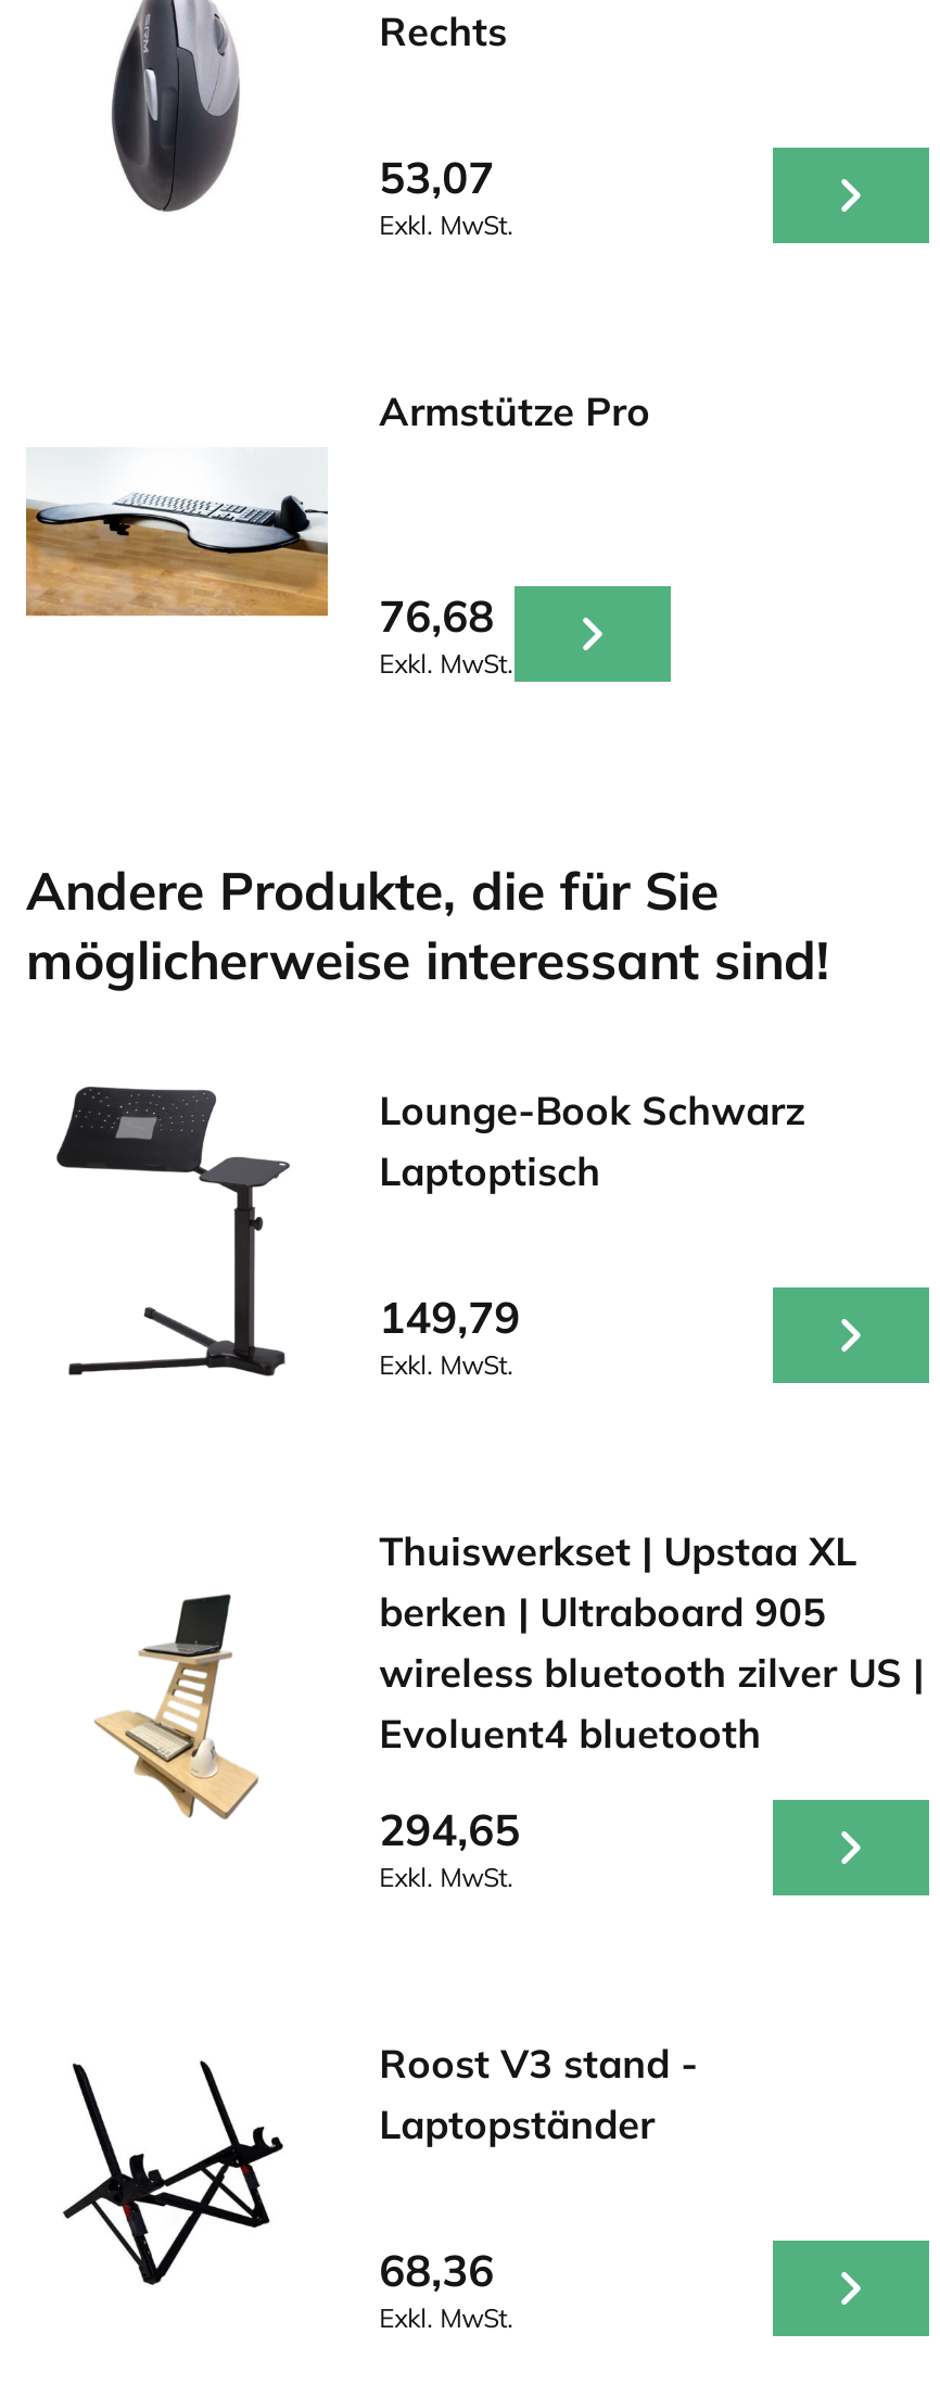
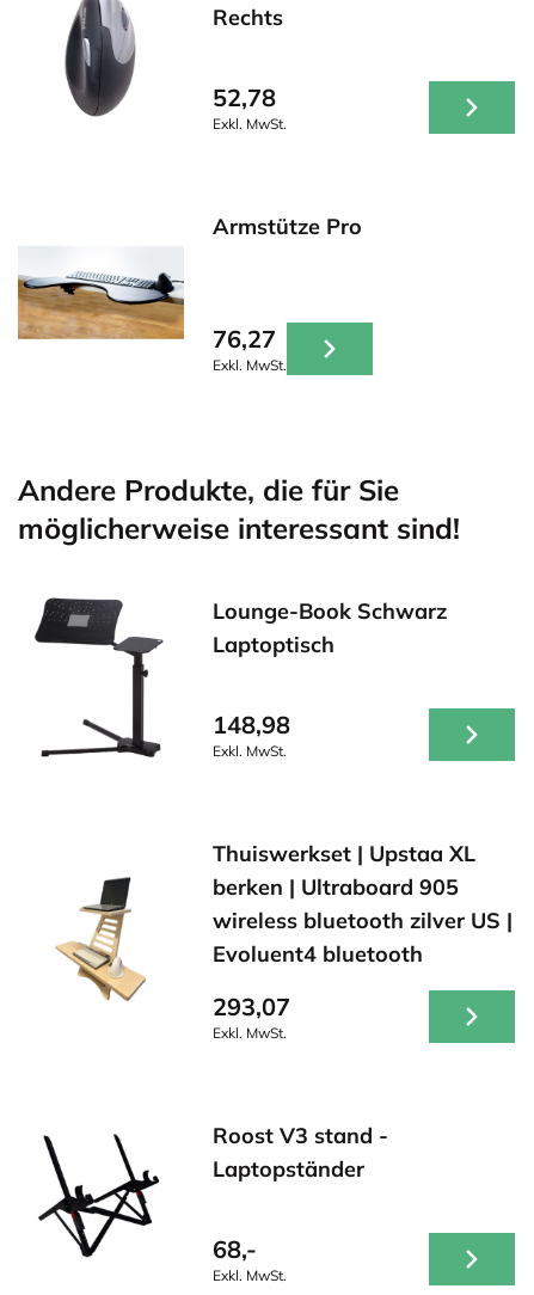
- 53,07
+ 52,78

- 76,68
+ 76,27

- 149,79
+ 148,98

- 294,65
+ 293,07

- 68,36
+ 68,-
